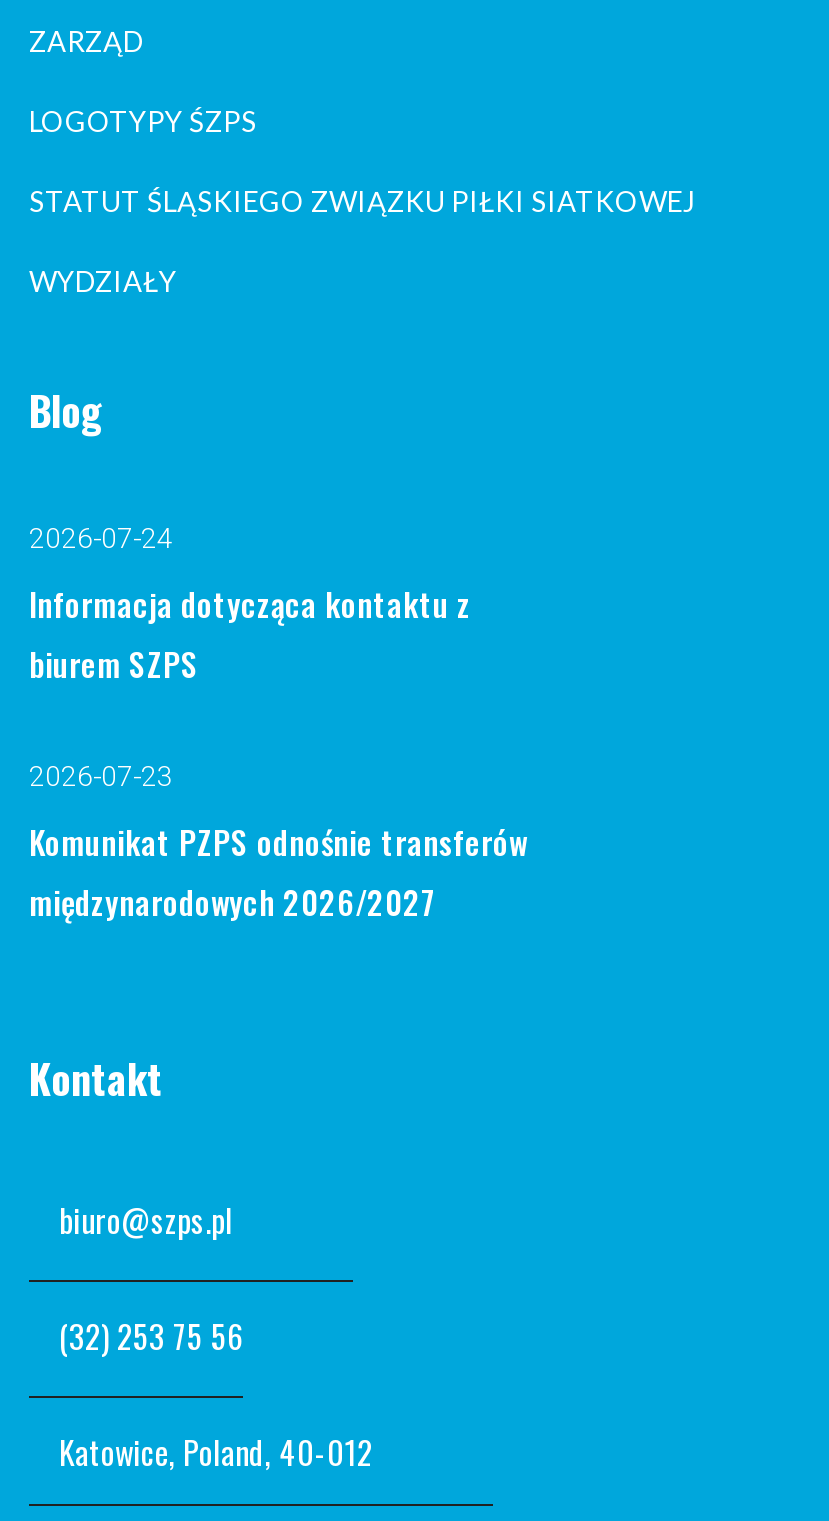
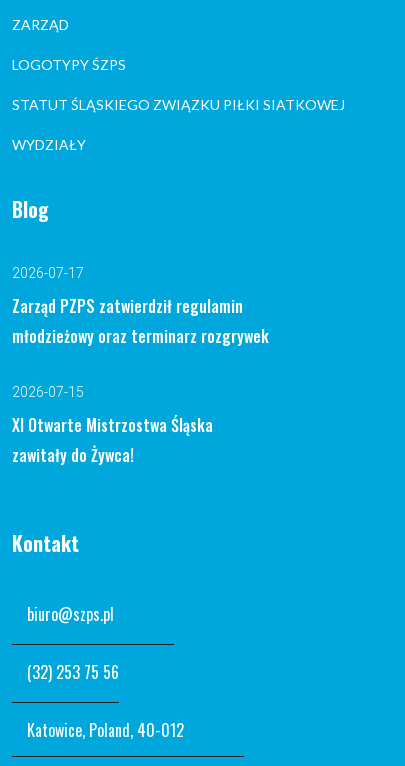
- 2026-07-24
+ 2026-07-17

- Informacja dotycząca kontaktu z
- biurem SZPS
+ Zarząd PZPS zatwierdził regulamin
+ młodzieżowy oraz terminarz rozgrywek

- 2026-07-23
+ 2026-07-15

- Komunikat PZPS odnośnie transferów
- międzynarodowych 2026/2027
+ XI Otwarte Mistrzostwa Śląska
+ zawitały do Żywca!
